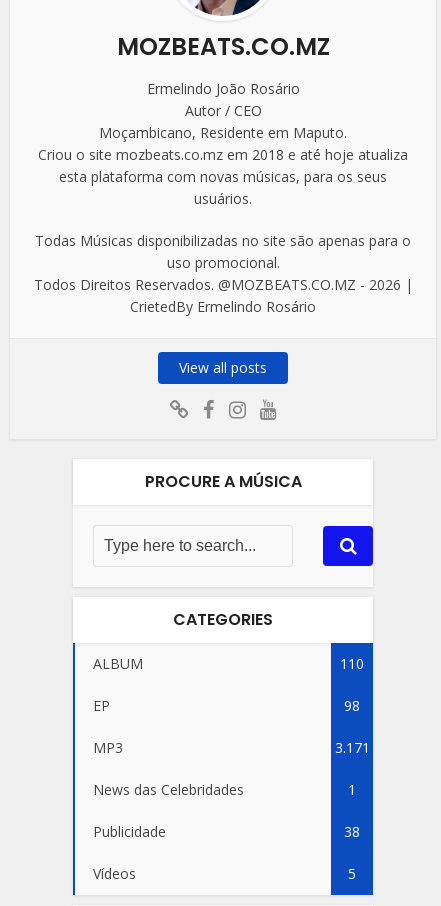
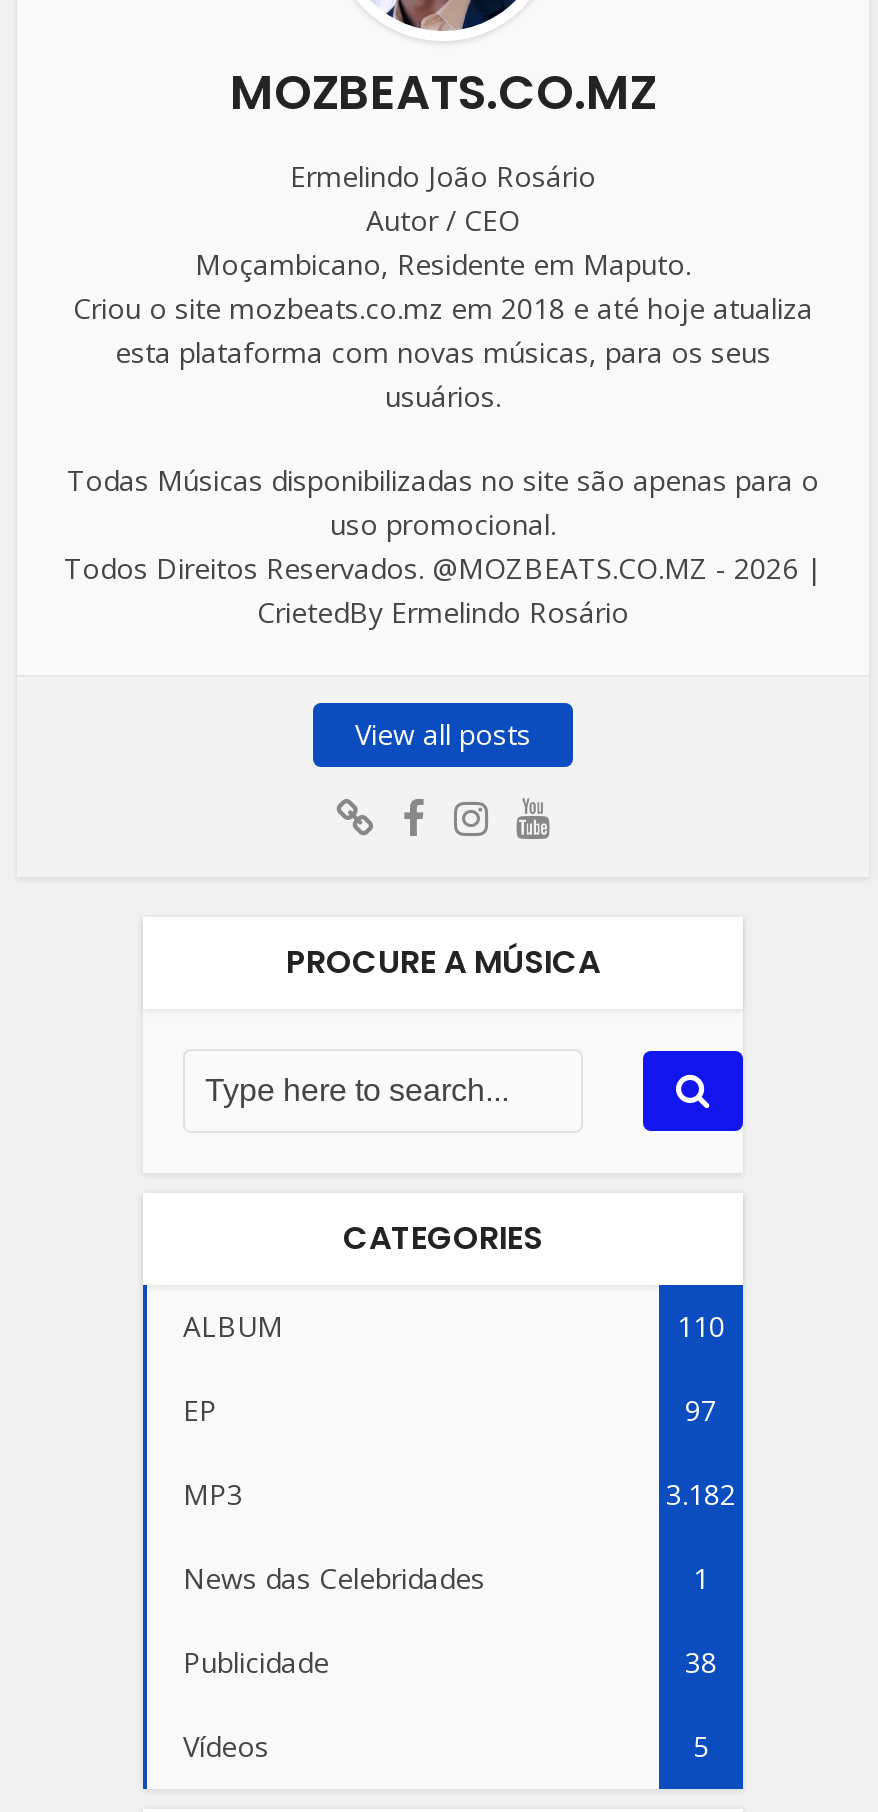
- 98
+ 97

- 3.171
+ 3.182
